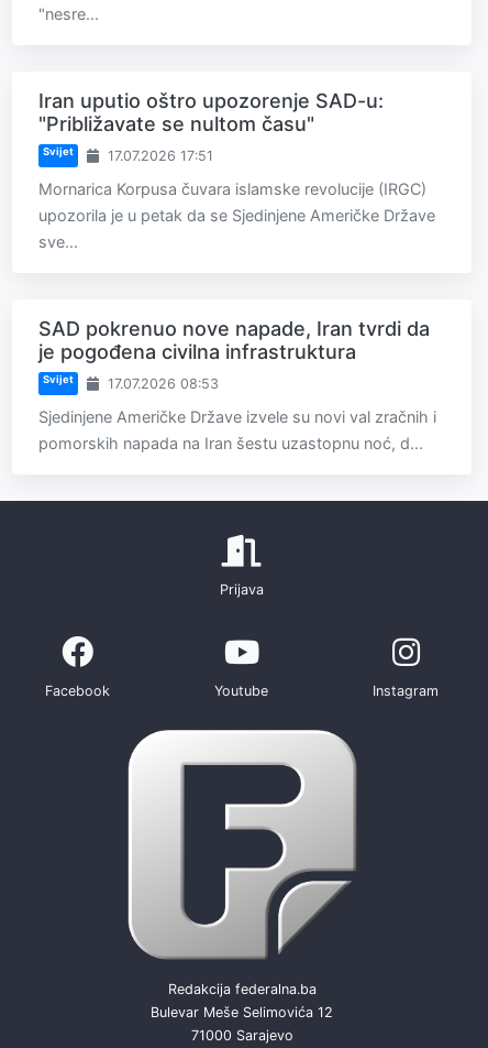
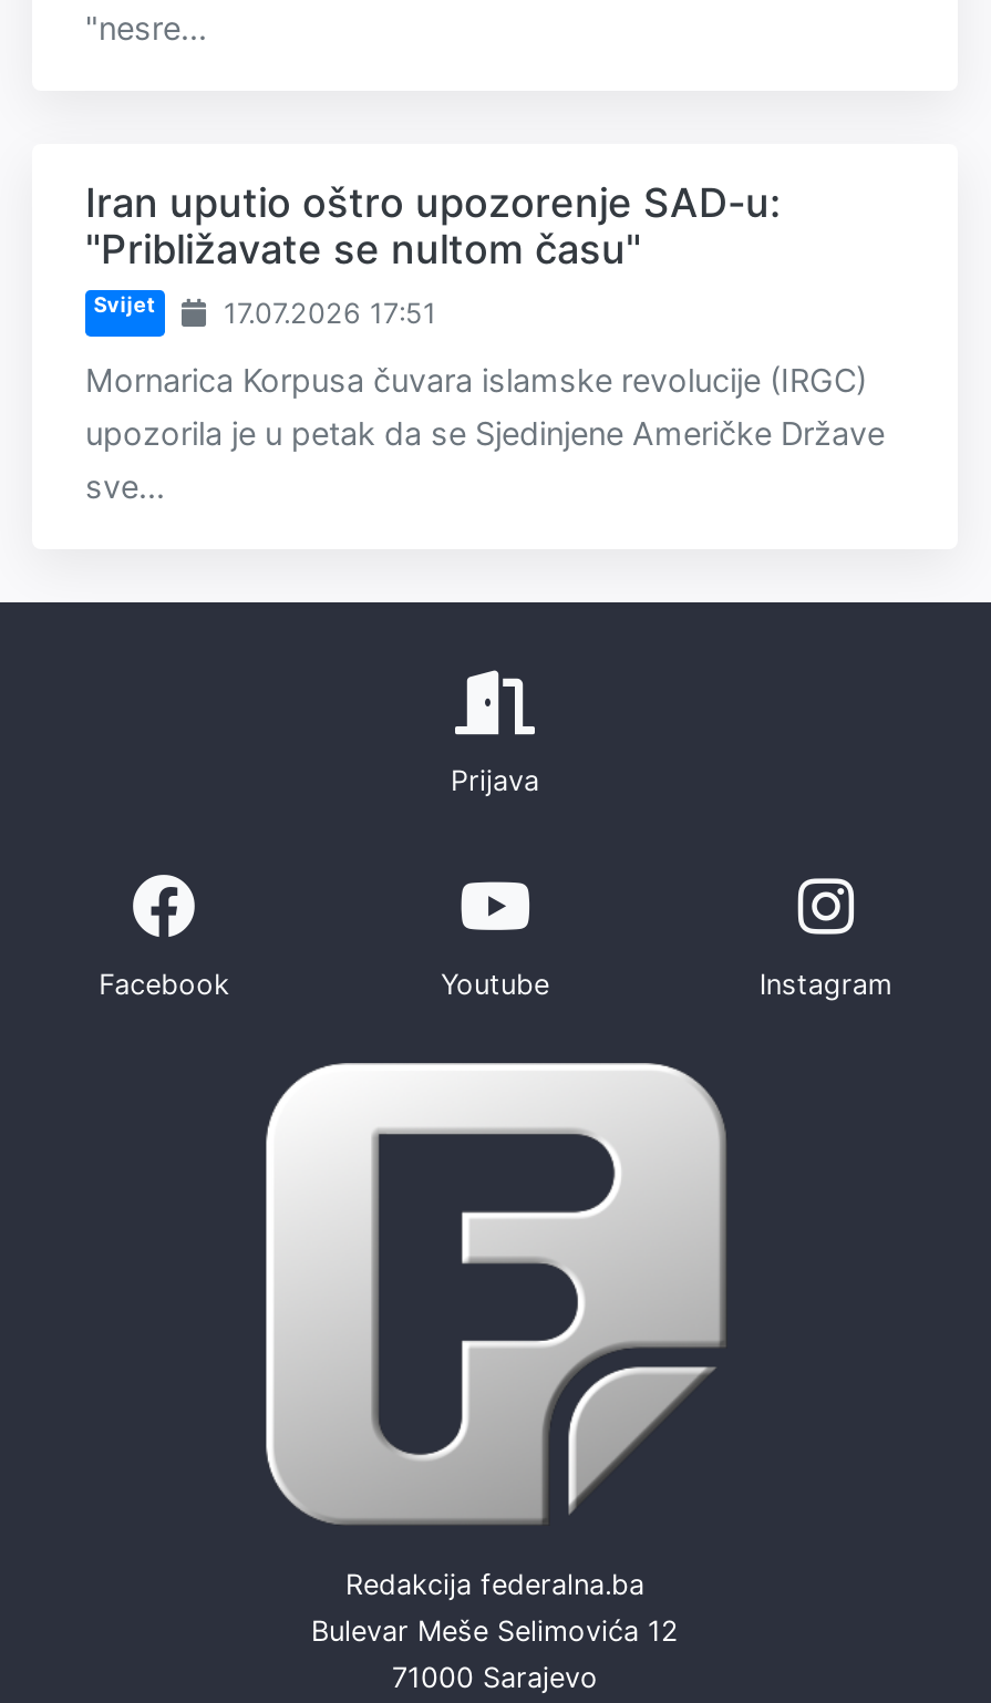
- SAD pokrenuo nove napade, Iran tvrdi da
- je pogođena civilna infrastruktura
- Svijet
- 17.07.2026 08:53
- Sjedinjene Američke Države izvele su novi val zračnih i
- pomorskih napada na Iran šestu uzastopnu noć, d...
